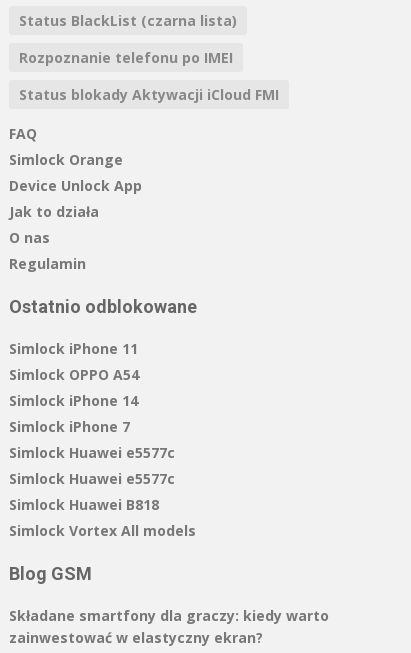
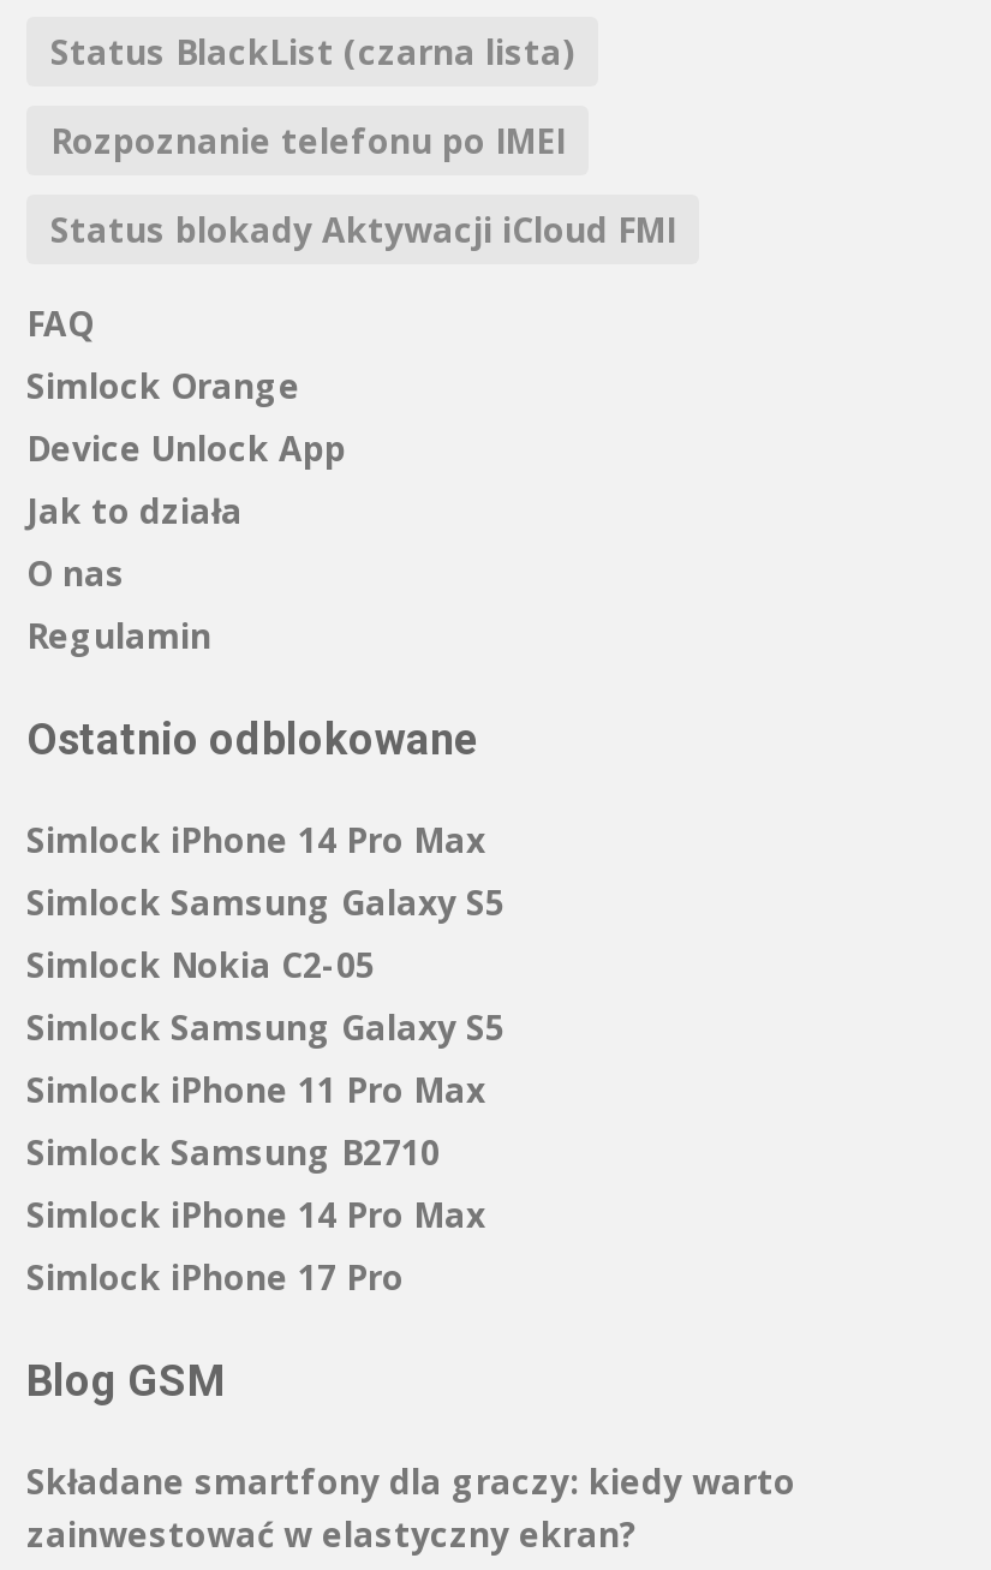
- Simlock iPhone 11
- Simlock OPPO A54
- Simlock iPhone 14
- Simlock iPhone 7
- Simlock Huawei e5577c
- Simlock Huawei e5577c
- Simlock Huawei B818
- Simlock Vortex All models
+ Simlock iPhone 14 Pro Max
+ Simlock Samsung Galaxy S5
+ Simlock Nokia C2-05
+ Simlock Samsung Galaxy S5
+ Simlock iPhone 11 Pro Max
+ Simlock Samsung B2710
+ Simlock iPhone 14 Pro Max
+ Simlock iPhone 17 Pro
